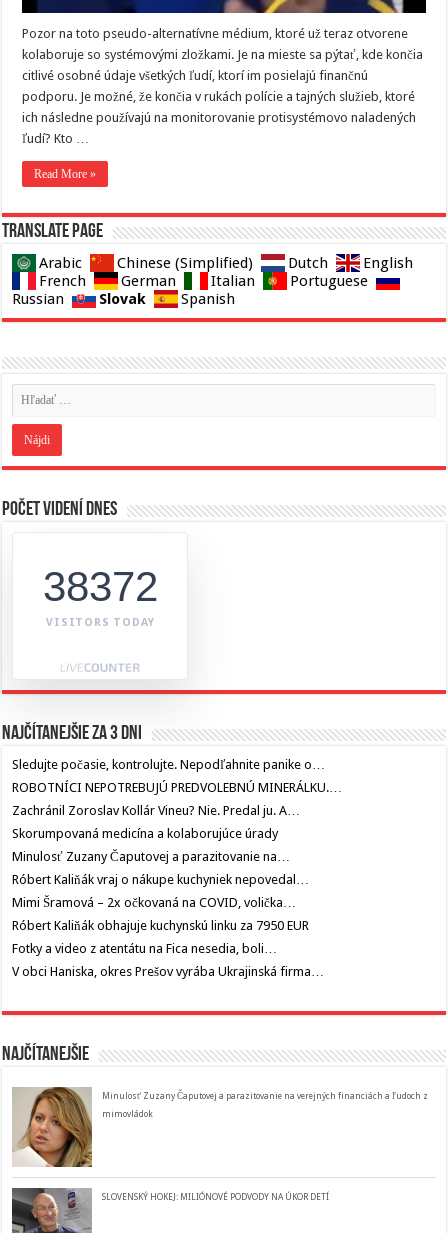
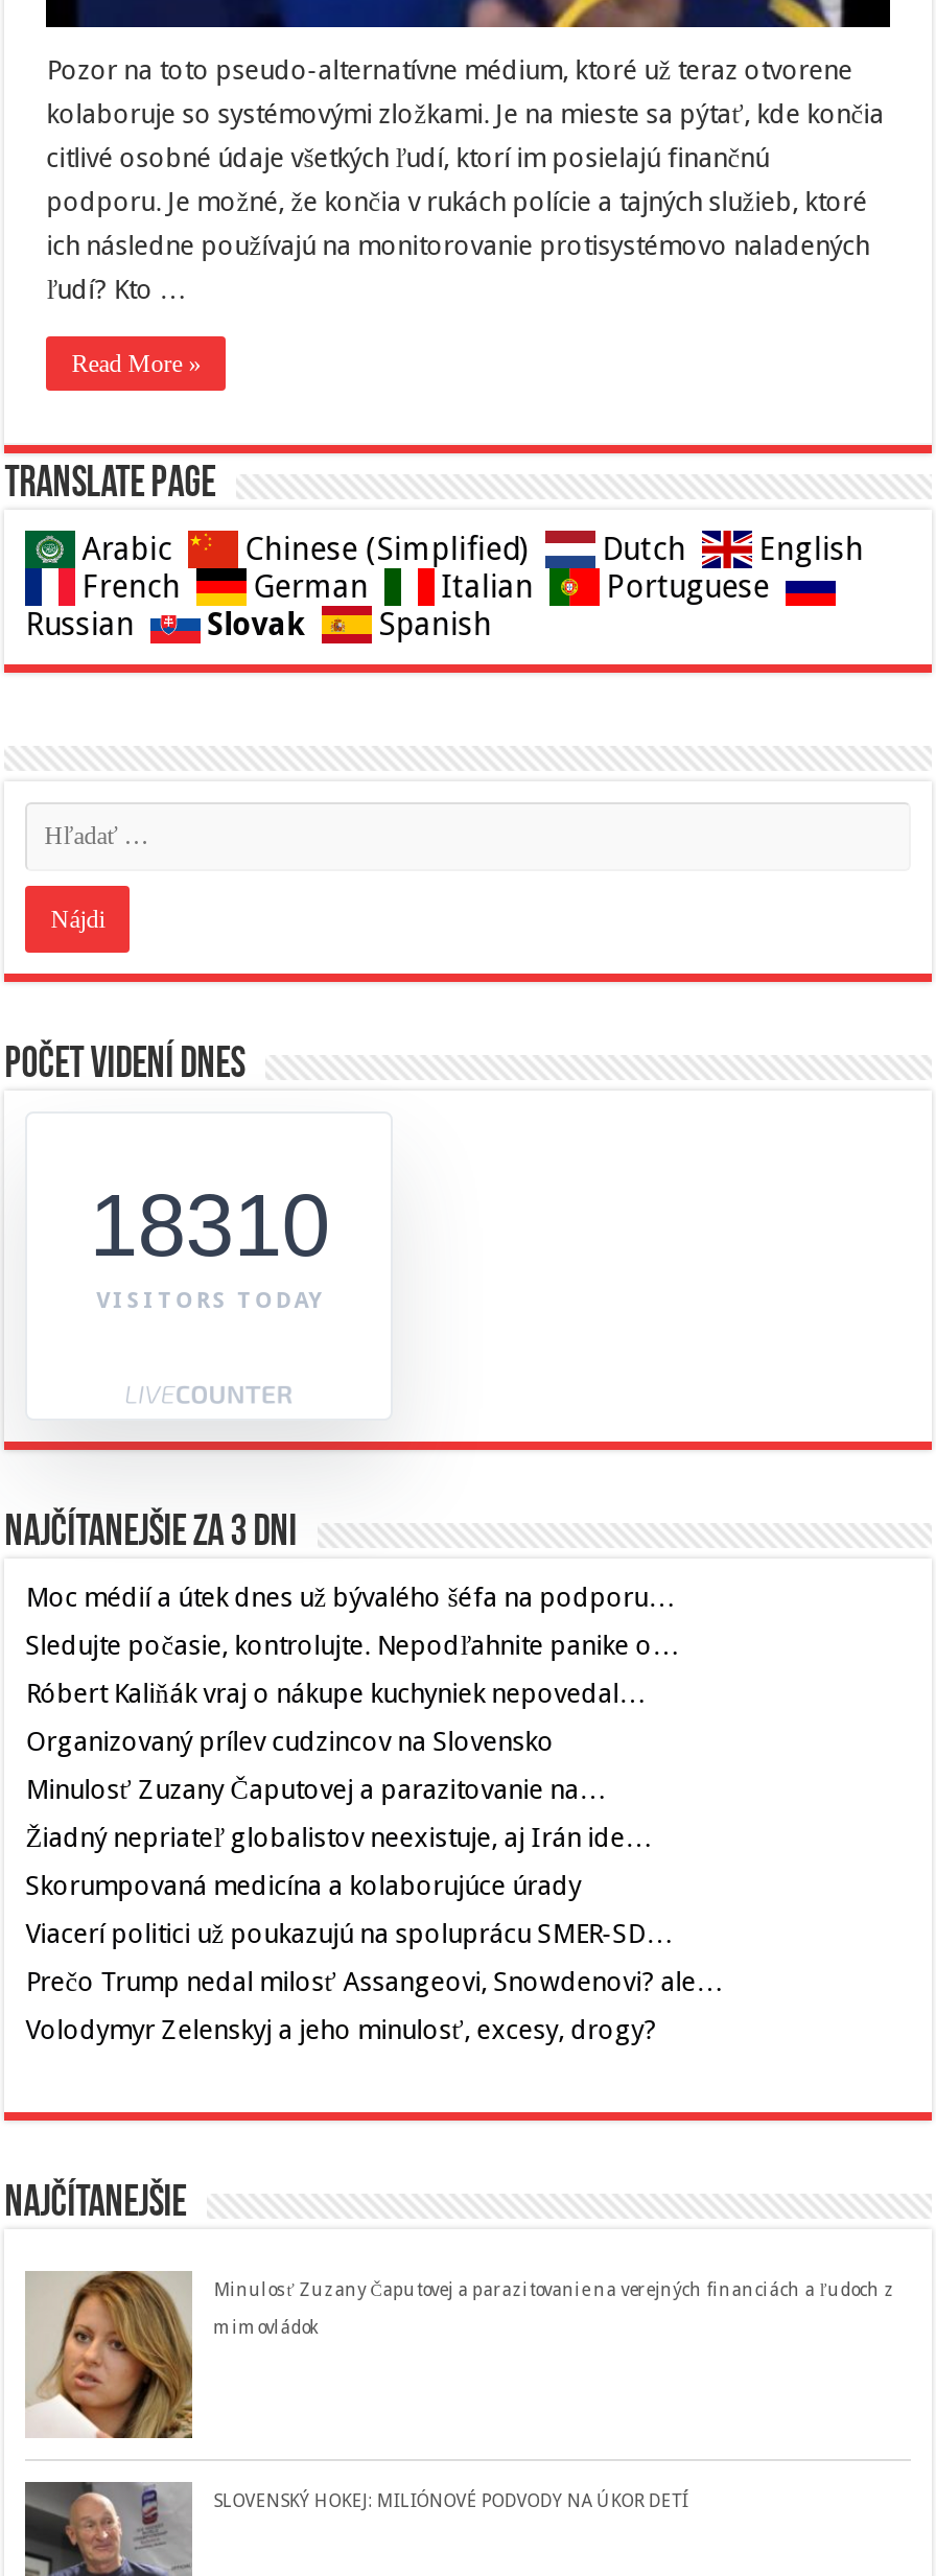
- 38372
+ 18310

+ Moc médií a útek dnes už bývalého šéfa na podporu…

moved down: Sledujte počasie, kontrolujte. Nepodľahnite panike o…

- ROBOTNÍCI NEPOTREBUJÚ PREDVOLEBNÚ MINERÁLKU.…
- Zachránil Zoroslav Kollár Vineu? Nie. Predal ju. A…
+ Organizovaný prílev cudzincov na Slovensko
+ Žiadný nepriateľ globalistov neexistuje, aj Irán ide…

moved down: Skorumpovaná medicína a kolaborujúce úrady

moved up: Minulosť Zuzany Čaputovej a parazitovanie na… | Róbert Kaliňák vraj o nákupe kuchyniek nepovedal…

- Mimi Šramová – 2x očkovaná na COVID, volička…
- Róbert Kaliňák obhajuje kuchynskú linku za 7950 EUR
- Fotky a video z atentátu na Fica nesedia, boli…
- V obci Haniska, okres Prešov vyrába Ukrajinská firma…
+ Viacerí politici už poukazujú na spoluprácu SMER-SD…
+ Prečo Trump nedal milosť Assangeovi, Snowdenovi? ale…
+ Volodymyr Zelenskyj a jeho minulosť, excesy, drogy?
